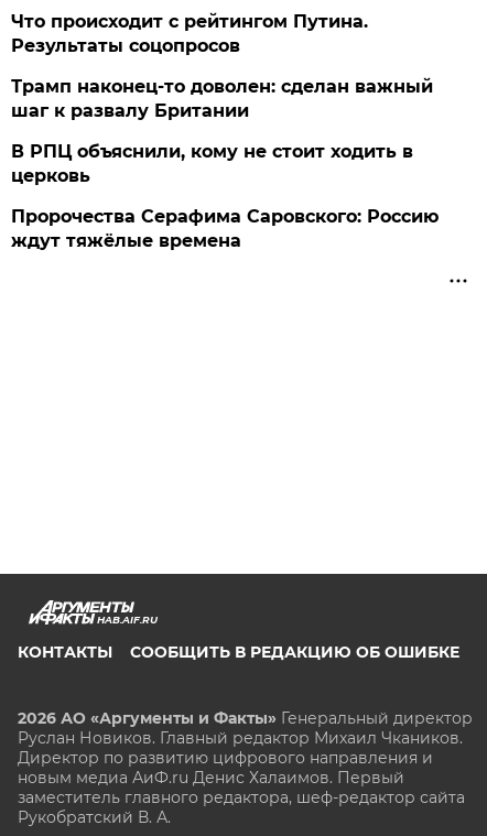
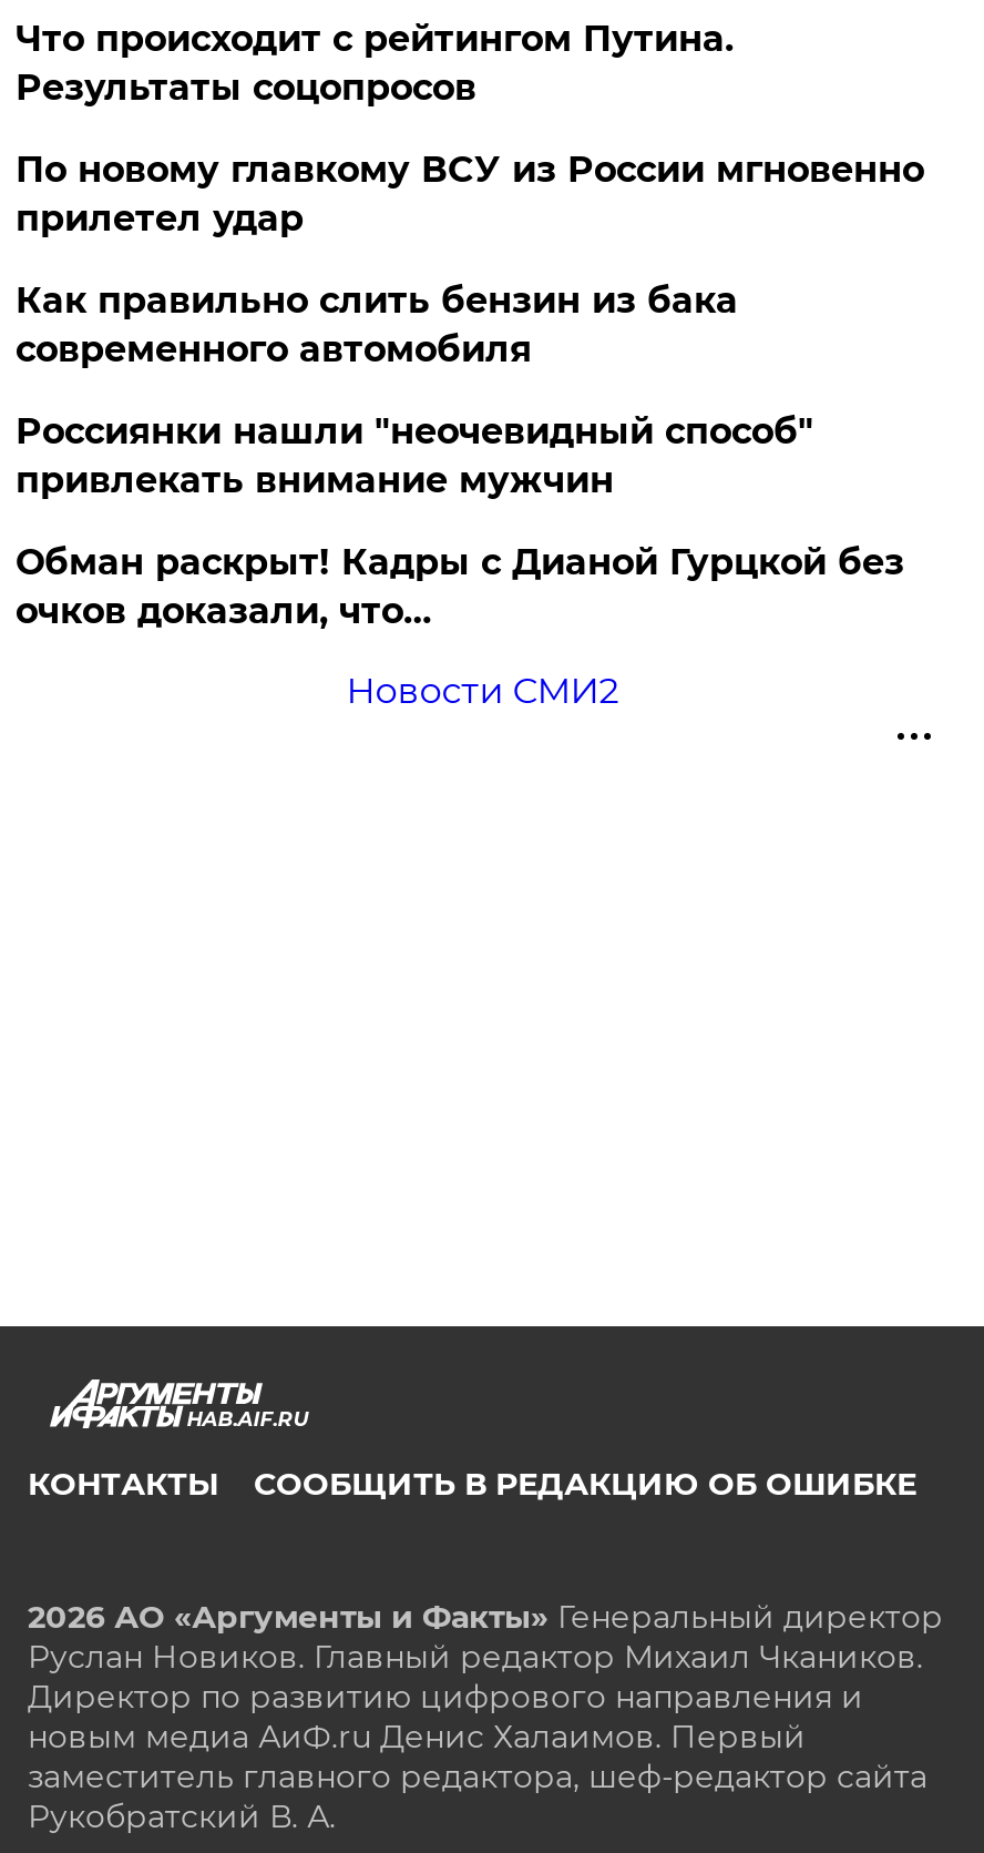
- Трамп наконец-то доволен: сделан важный
- шаг к развалу Британии
- В РПЦ объяснили, кому не стоит ходить в
- церковь
- Пророчества Серафима Саровского: Россию
- ждут тяжёлые времена
+ По новому главкому ВСУ из России мгновенно
+ прилетел удар
+ Как правильно слить бензин из бака
+ современного автомобиля
+ Россиянки нашли "неочевидный способ"
+ привлекать внимание мужчин
+ Обман раскрыт! Кадры с Дианой Гурцкой без
+ очков доказали, что…
+ Новости СМИ2
